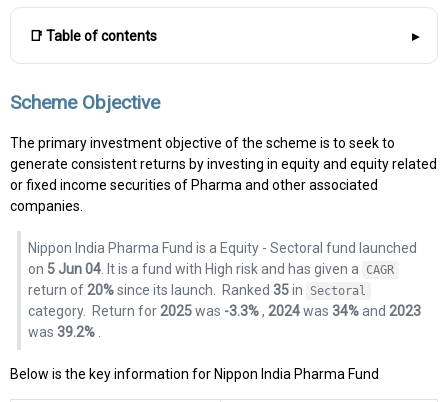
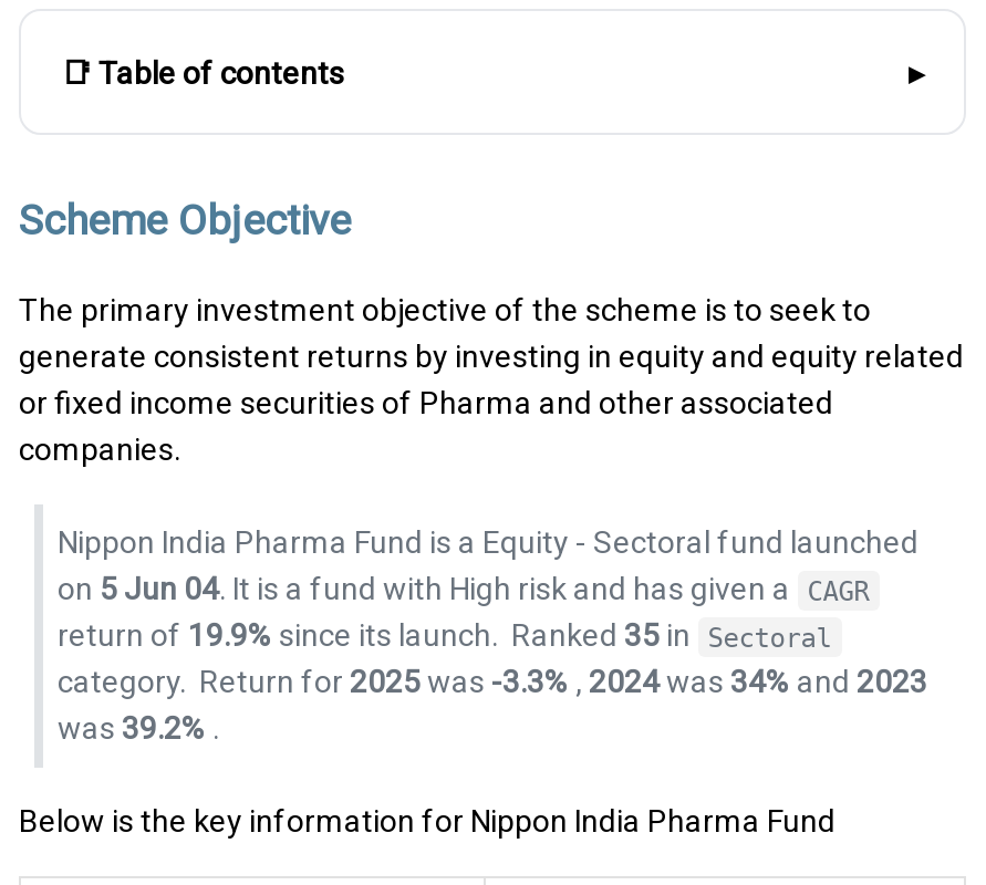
- return of 20% since its launch. Ranked 35 in Sectoral
+ return of 19.9% since its launch. Ranked 35 in Sectoral
